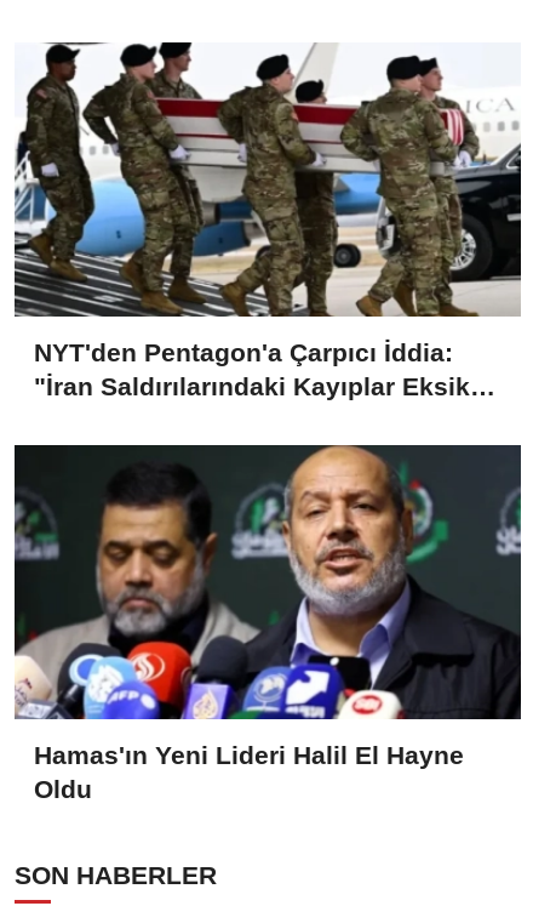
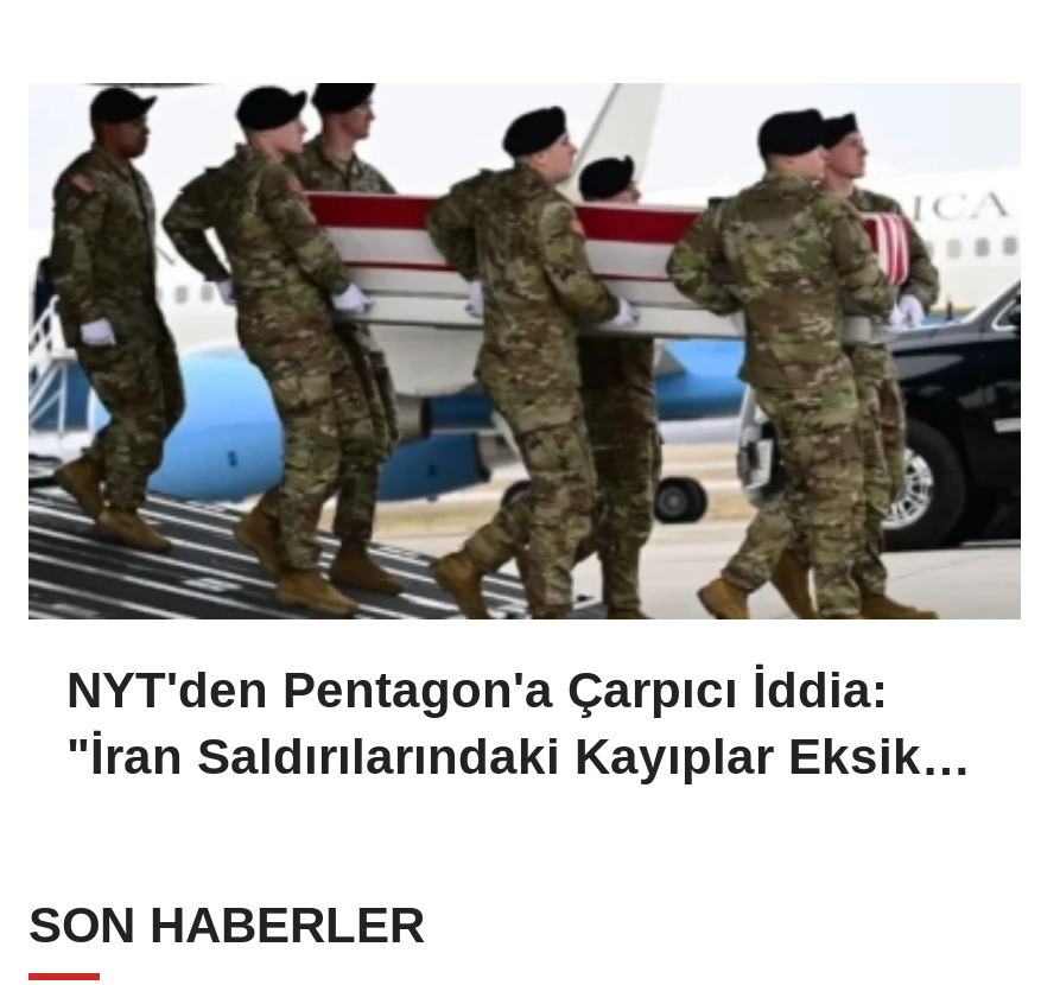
- [image]
- Hamas'ın Yeni Lideri Halil El Hayne
- Oldu
